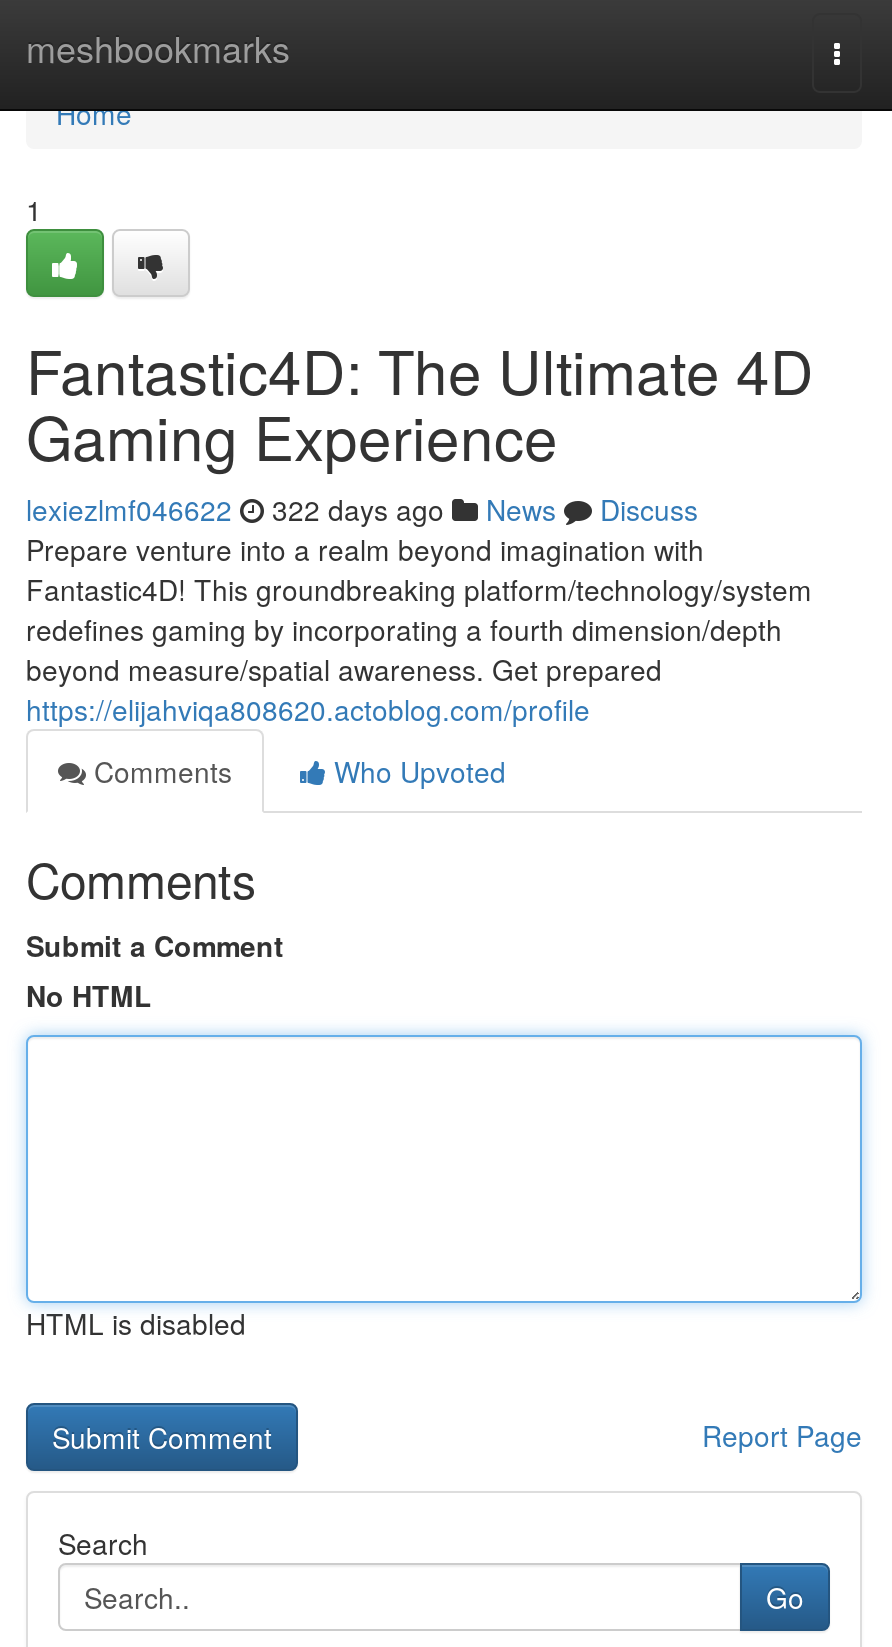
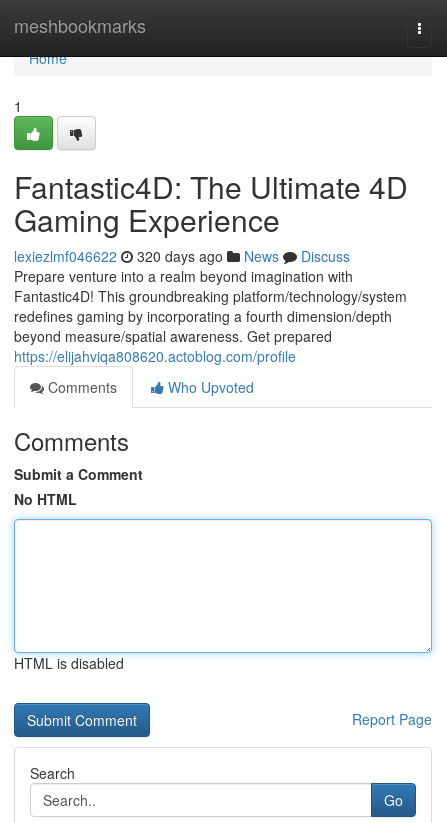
- lexiezlmf046622 322 days ago News Discuss
+ lexiezlmf046622 320 days ago News Discuss
